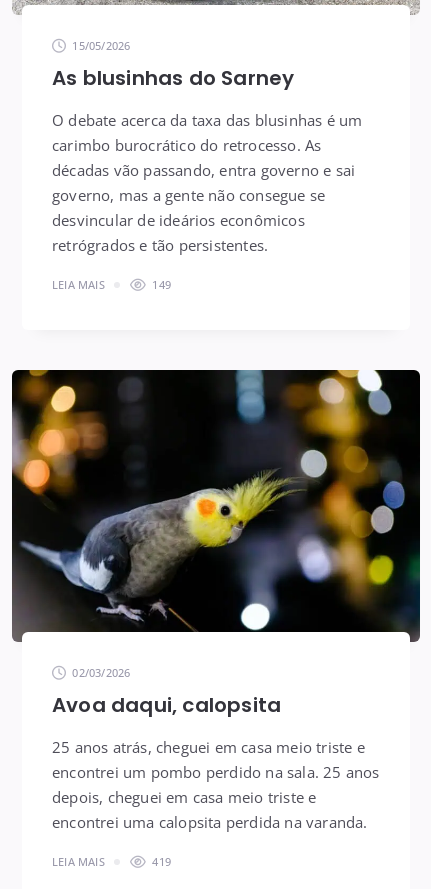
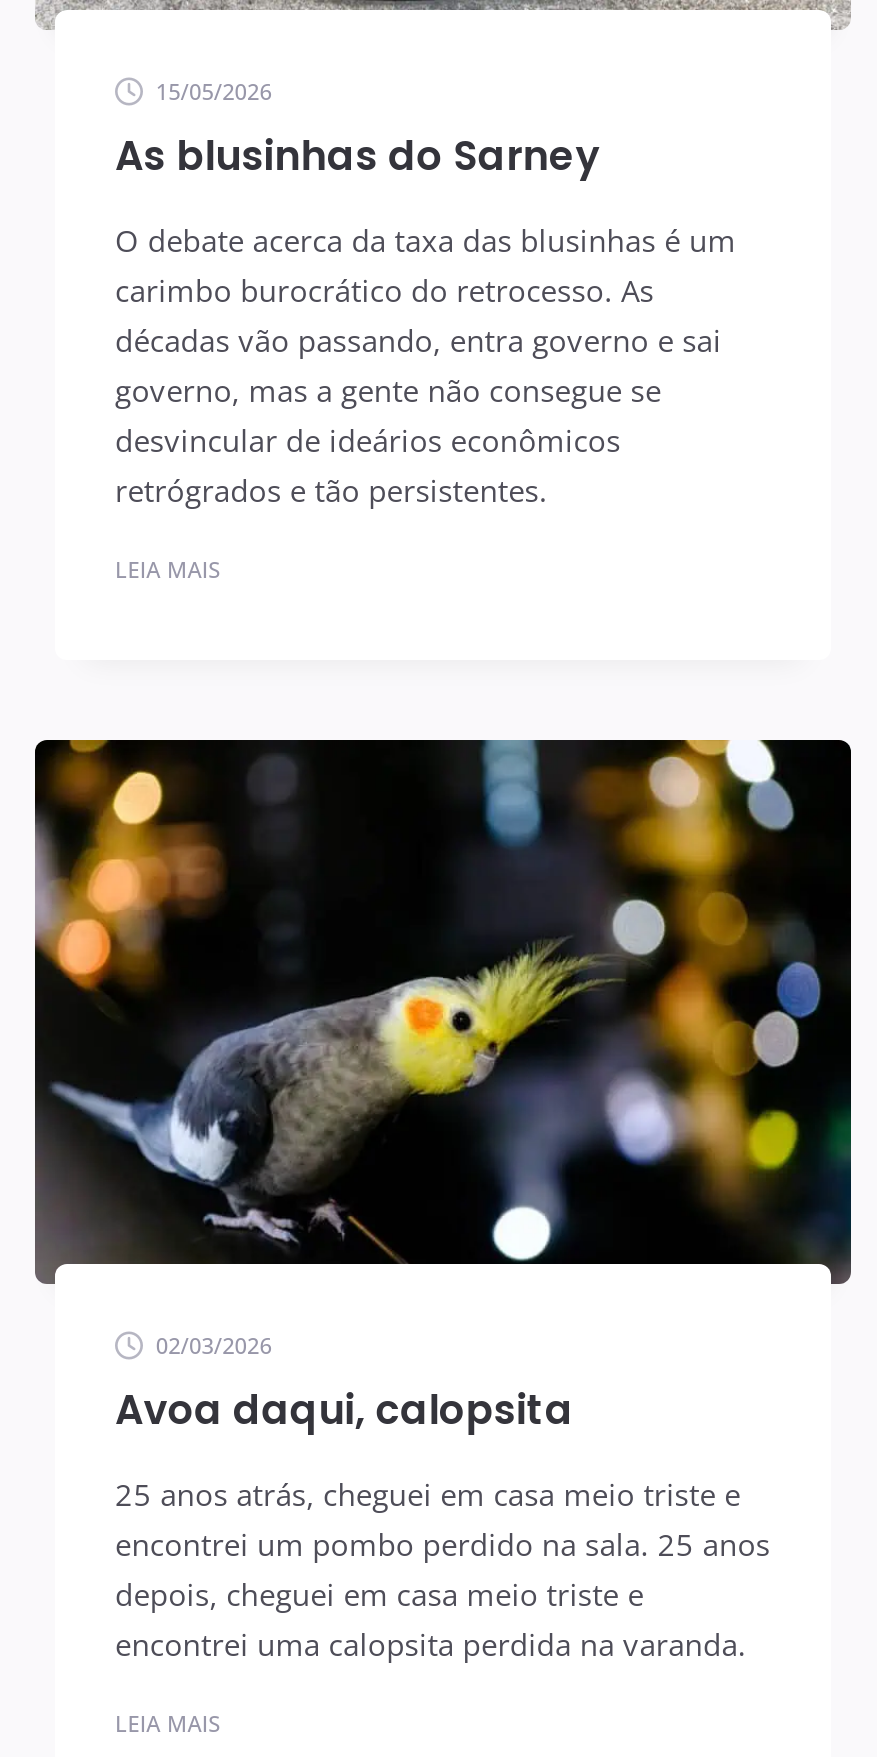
- 149

- 419
